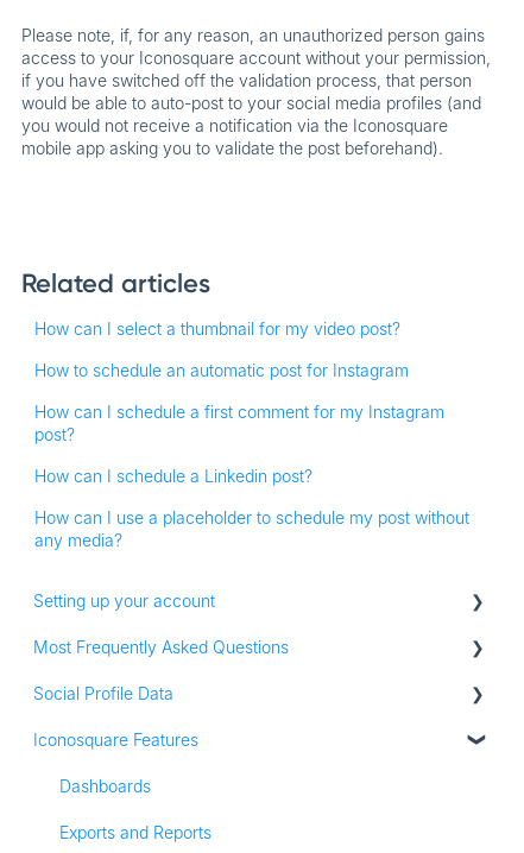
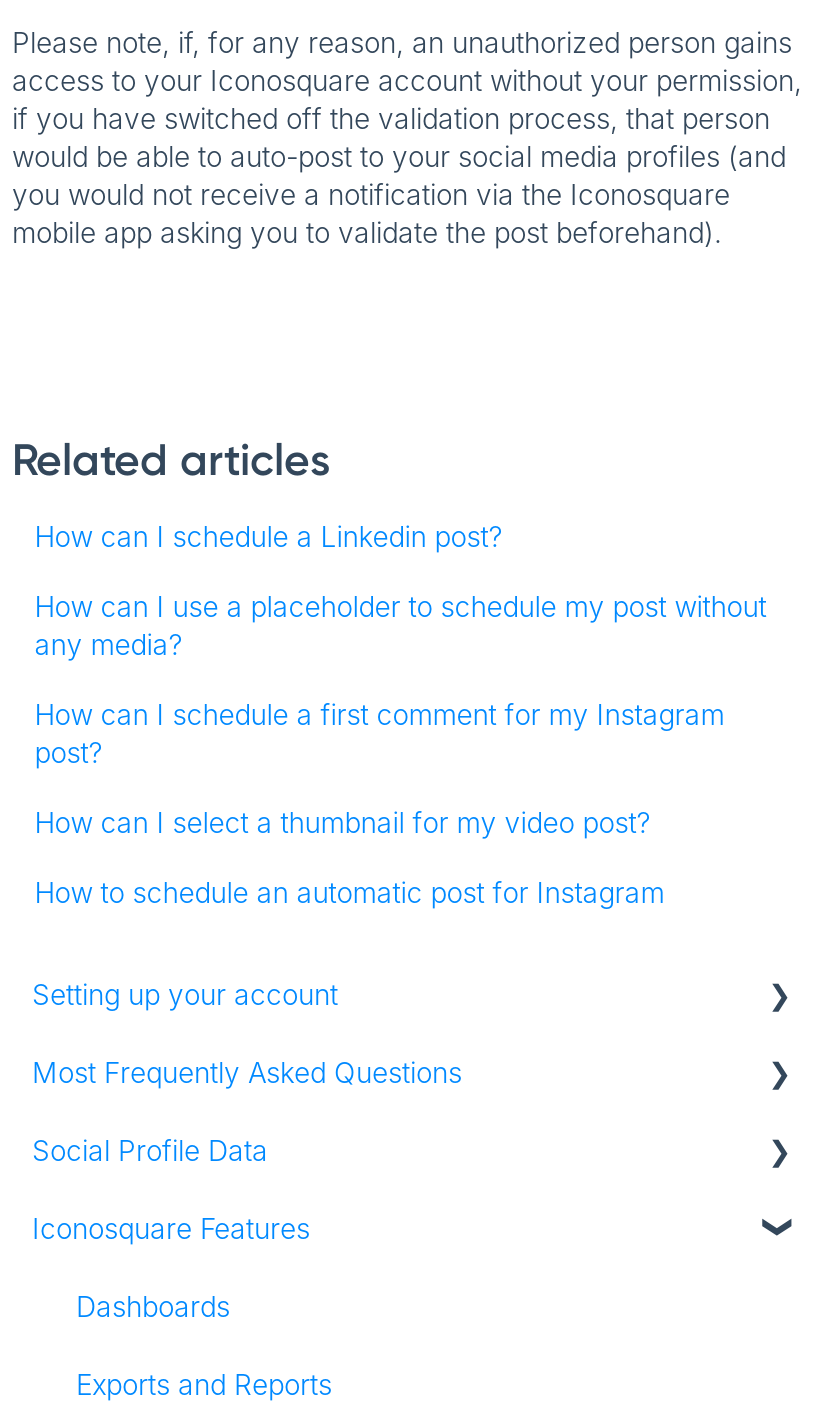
moved down: How can I select a thumbnail for my video post? | How to schedule an automatic post for Instagram | How can I schedule a first comment for my Instagram | post?

moved up: How can I schedule a Linkedin post? | How can I use a placeholder to schedule my post without | any media?
